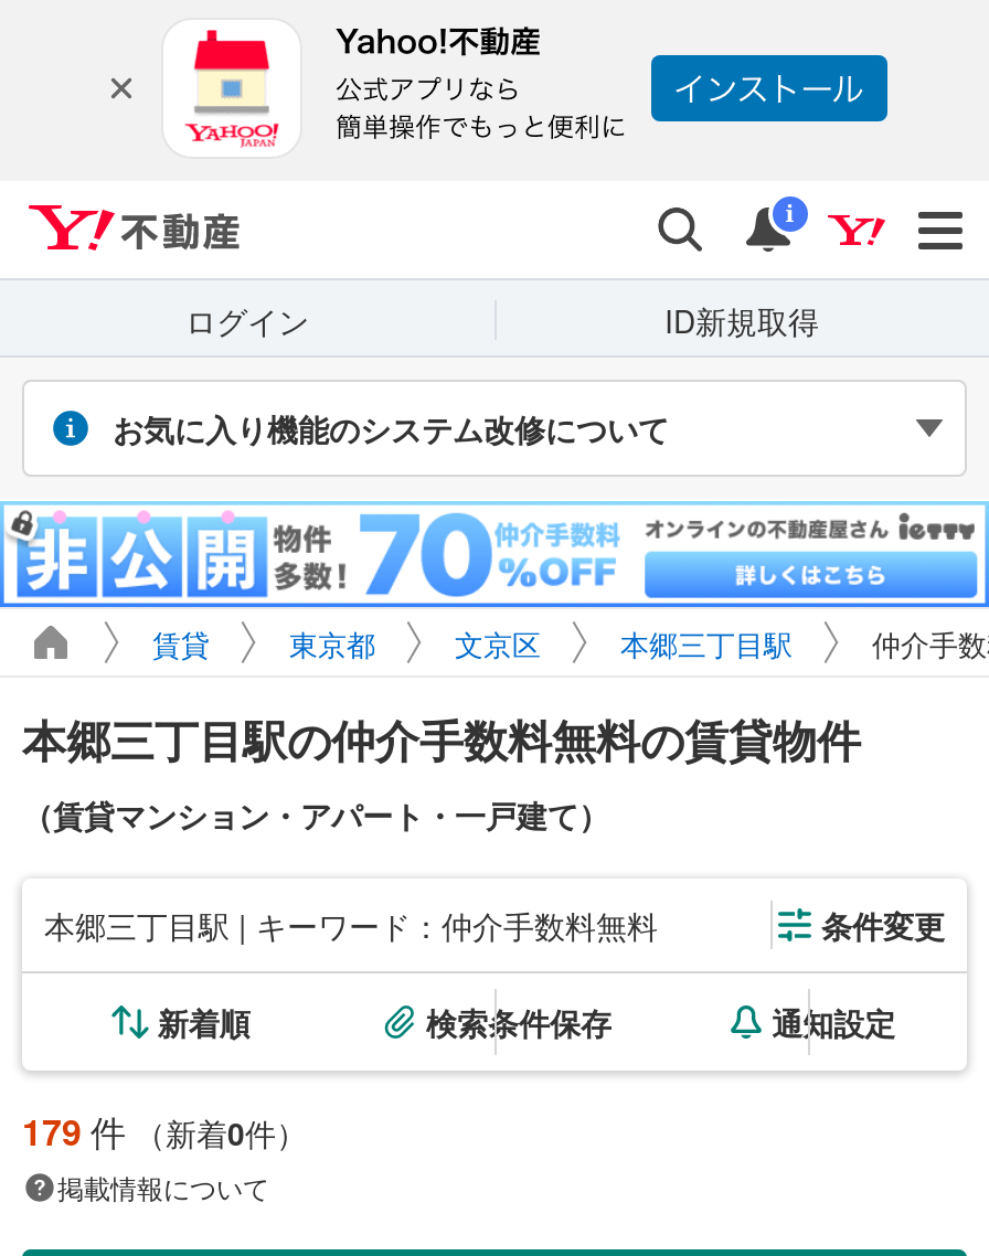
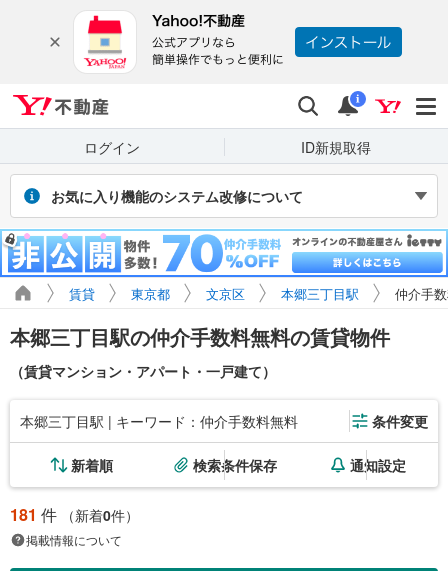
- 179件 （新着0件）
+ 181件 （新着0件）
